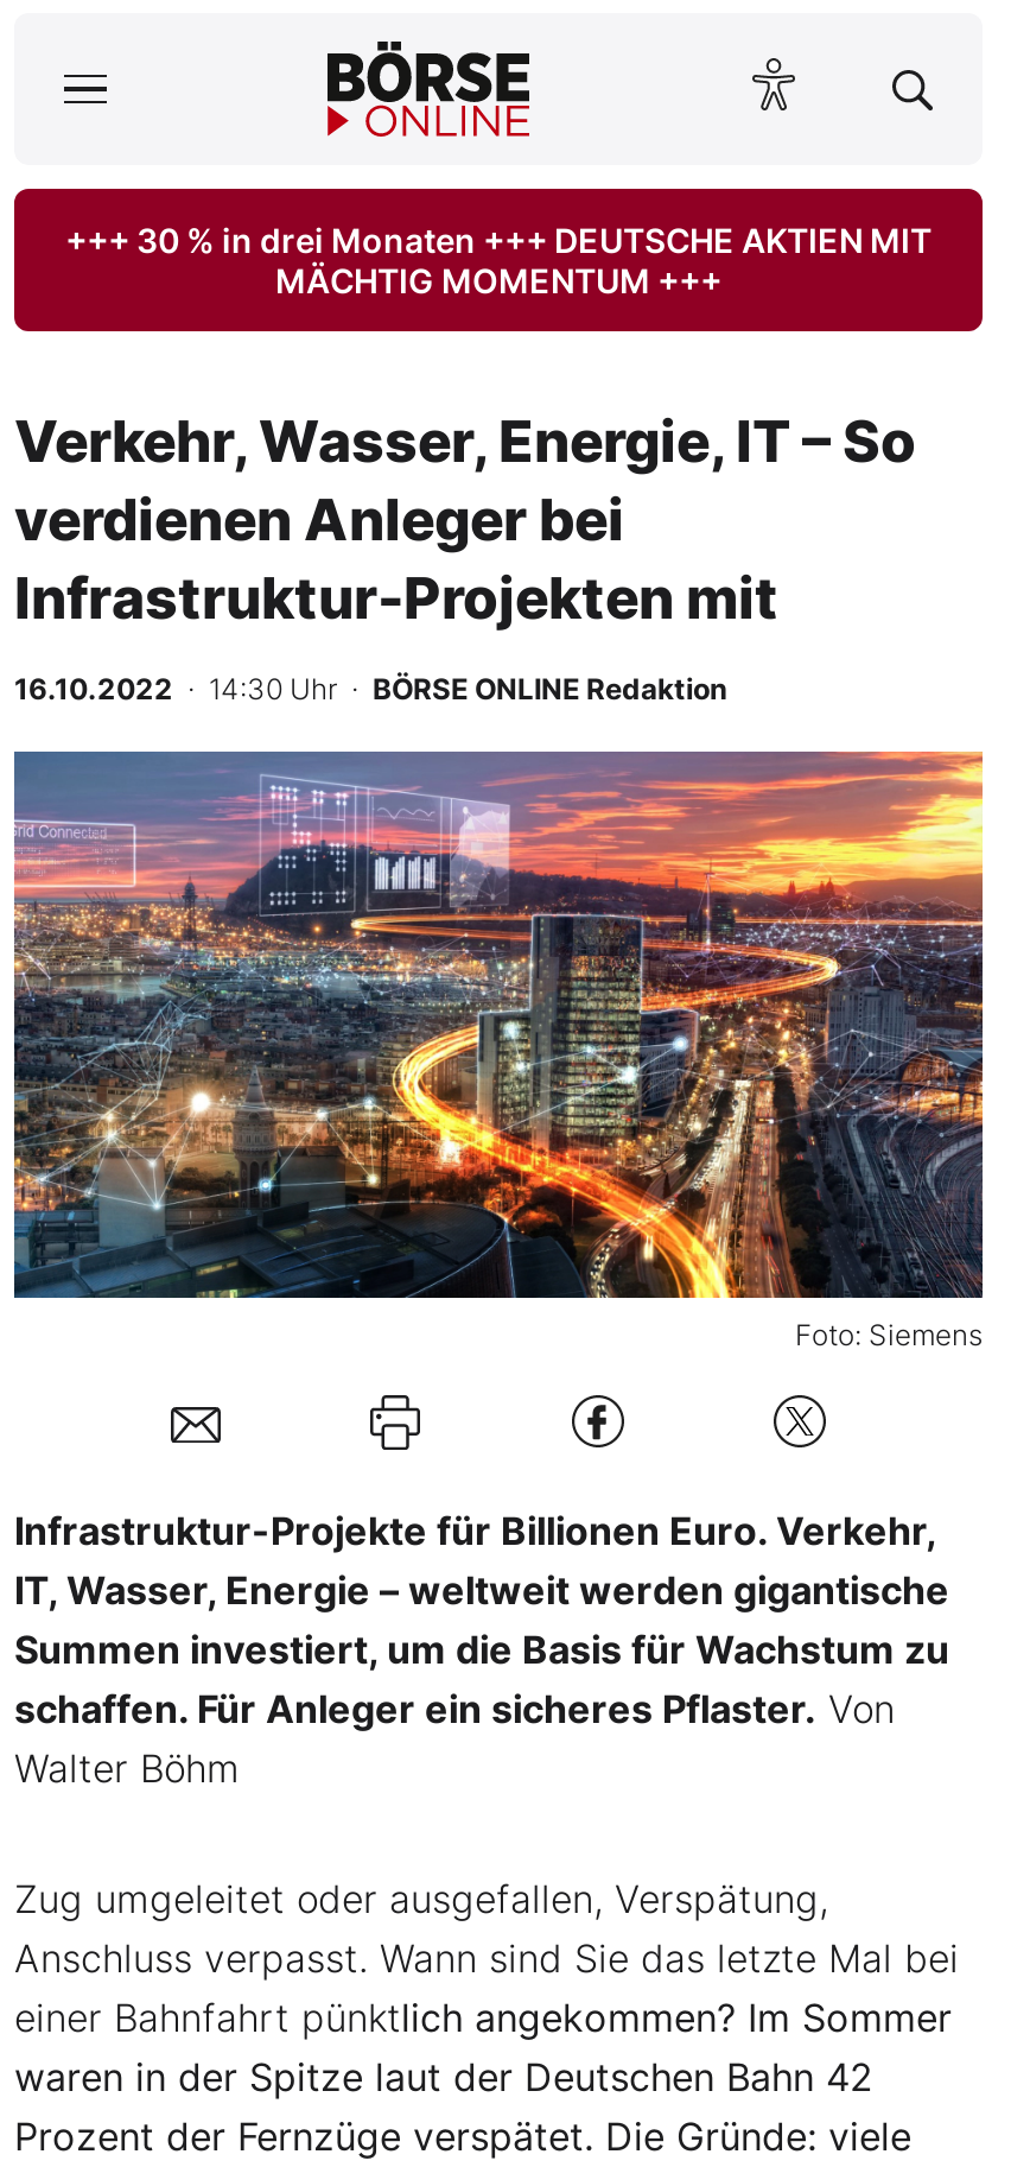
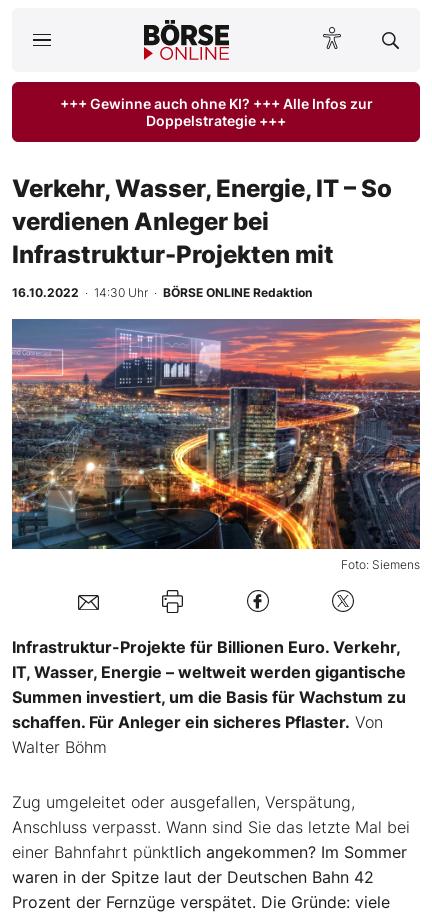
- +++ 30 % in drei Monaten +++ DEUTSCHE AKTIEN MIT
- MÄCHTIG MOMENTUM +++
+ +++ Gewinne auch ohne KI? +++ Alle Infos zur
+ Doppelstrategie +++
